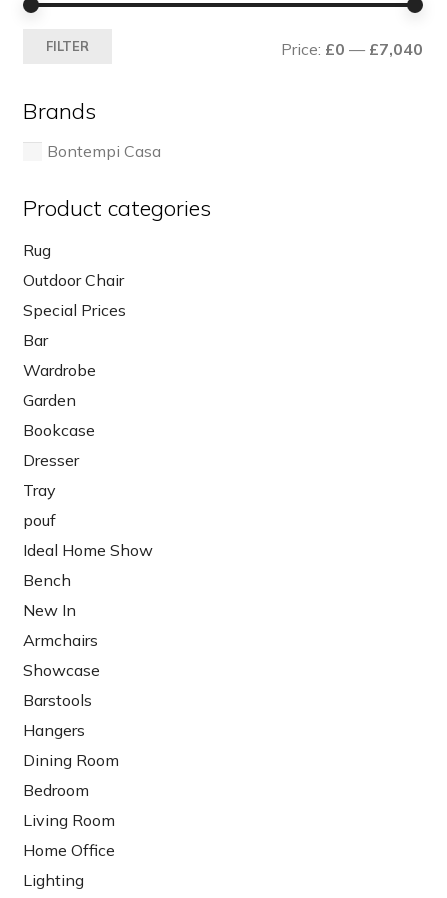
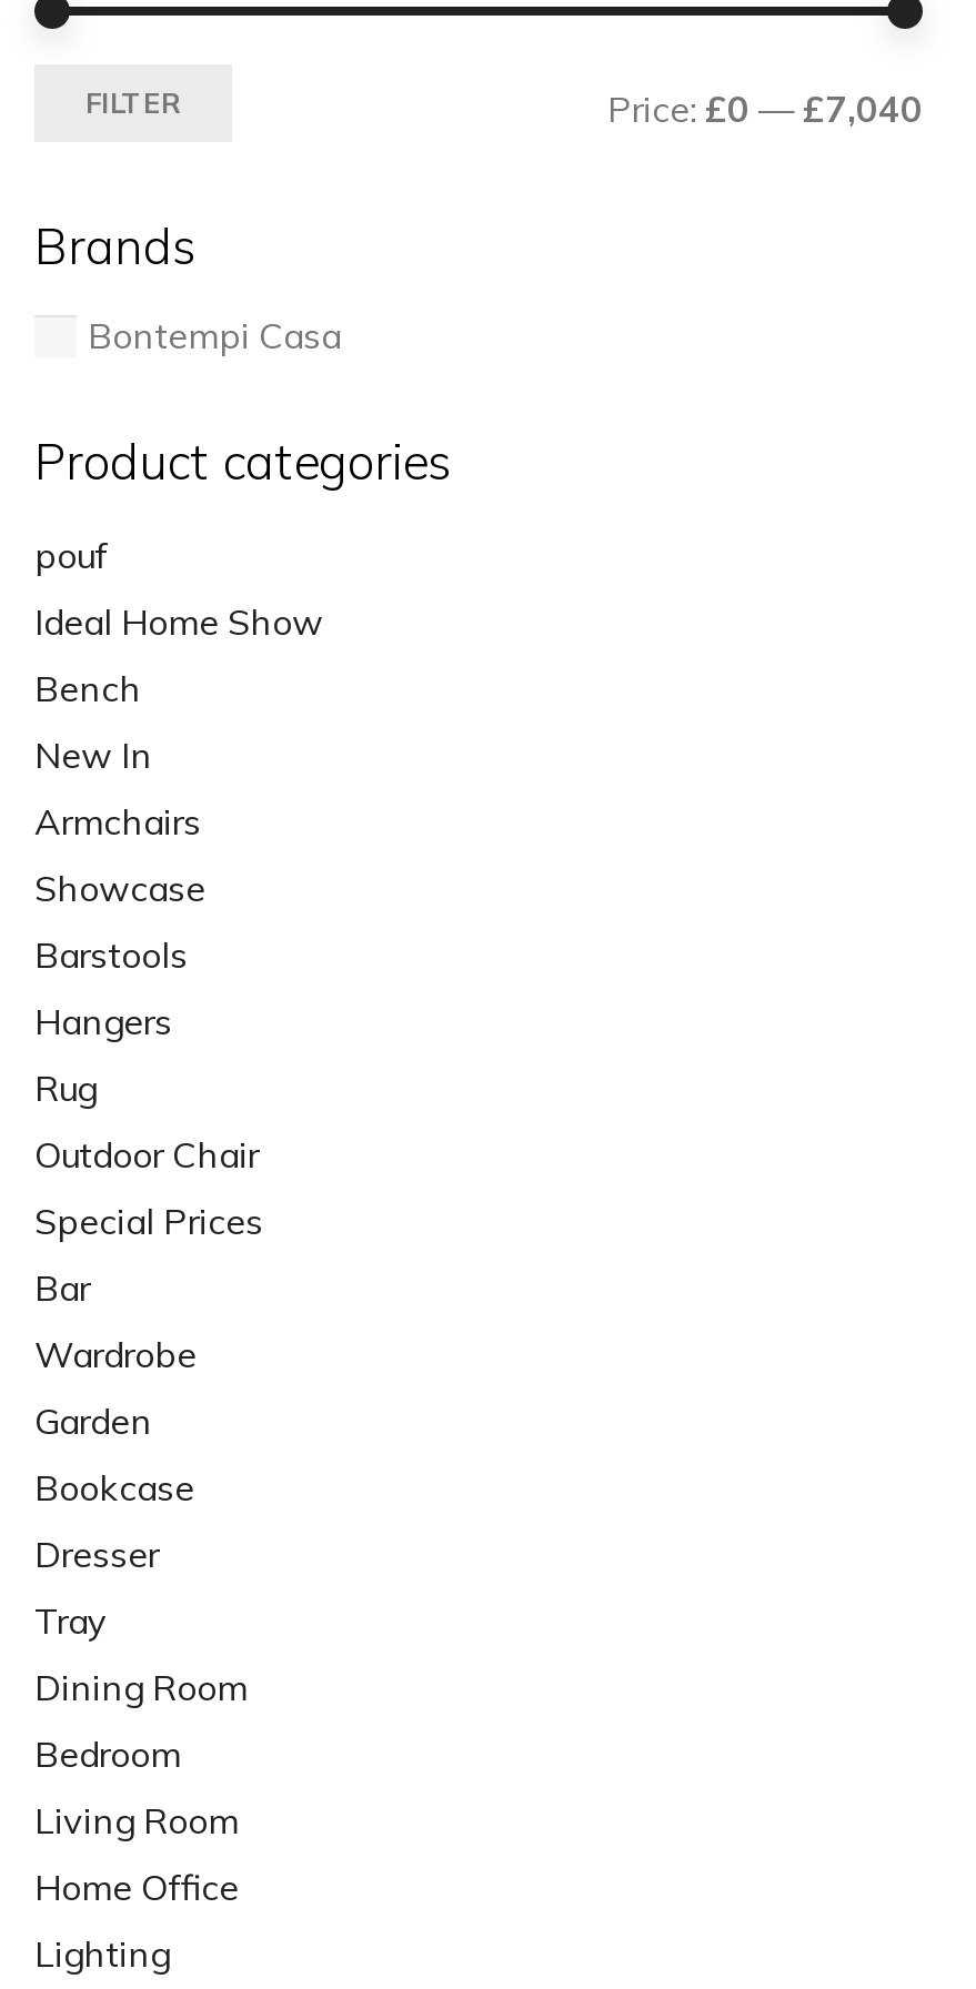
moved down: Rug | Outdoor Chair | Special Prices | ... | Dresser | Tray

moved up: pouf | Ideal Home Show | Bench | New In | Armchairs | Showcase | Barstools | Hangers
